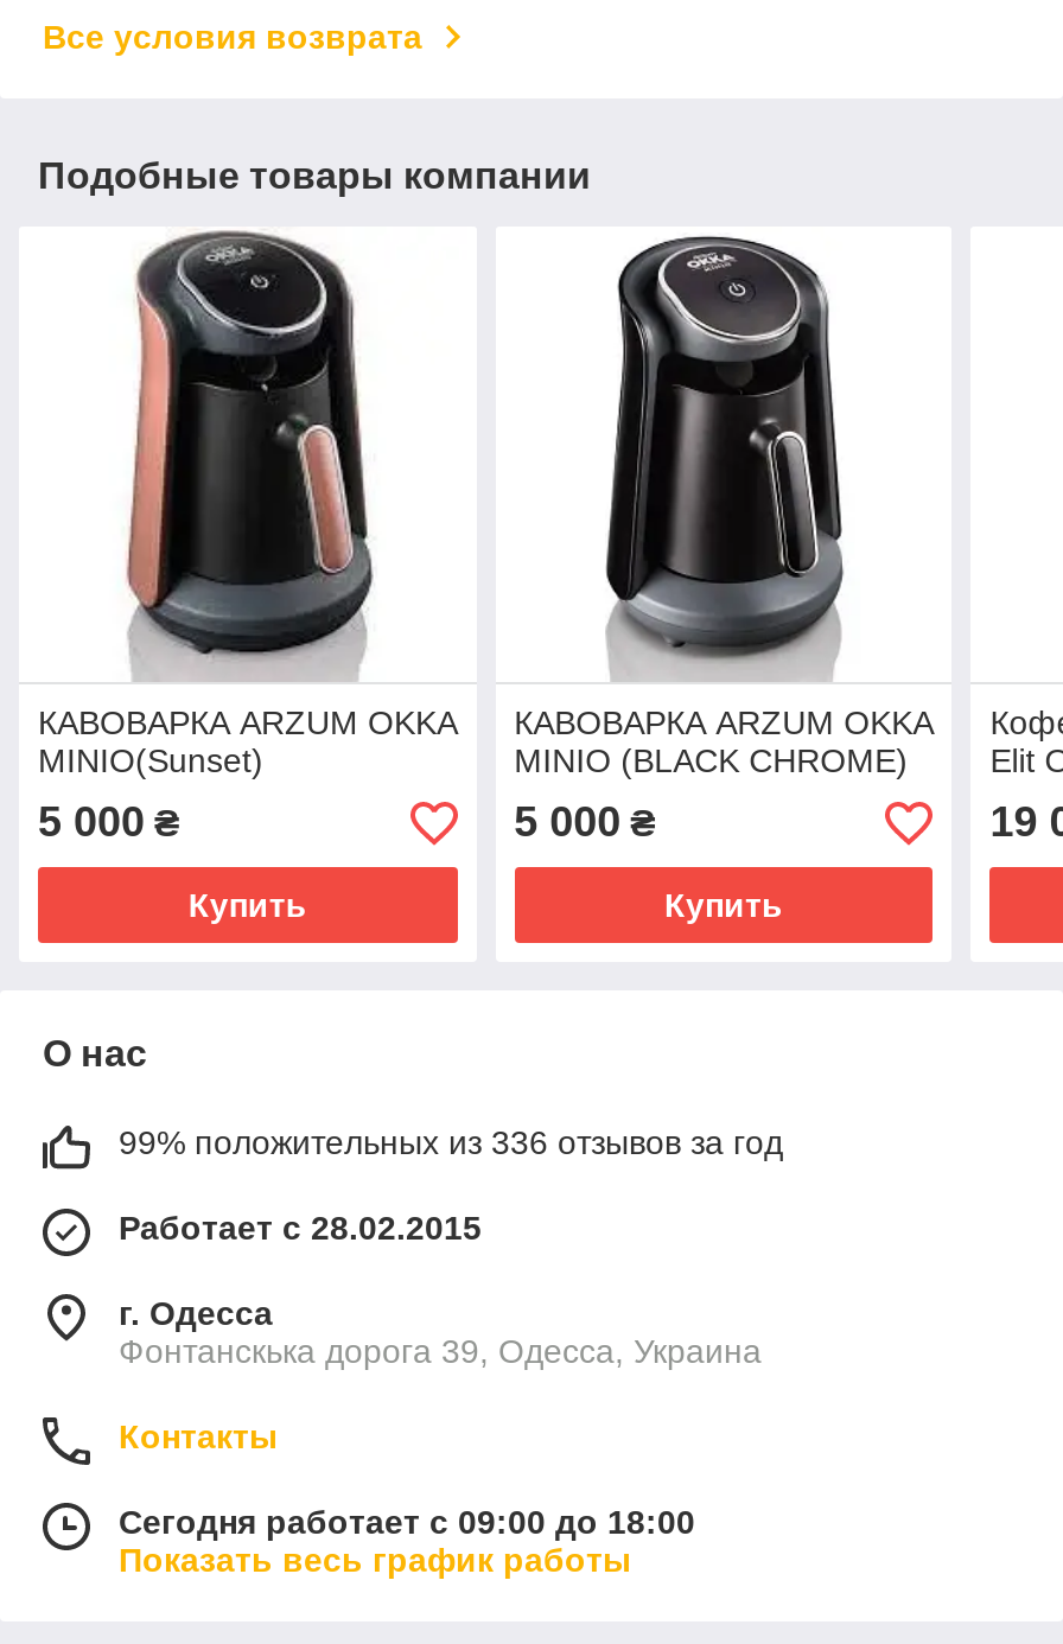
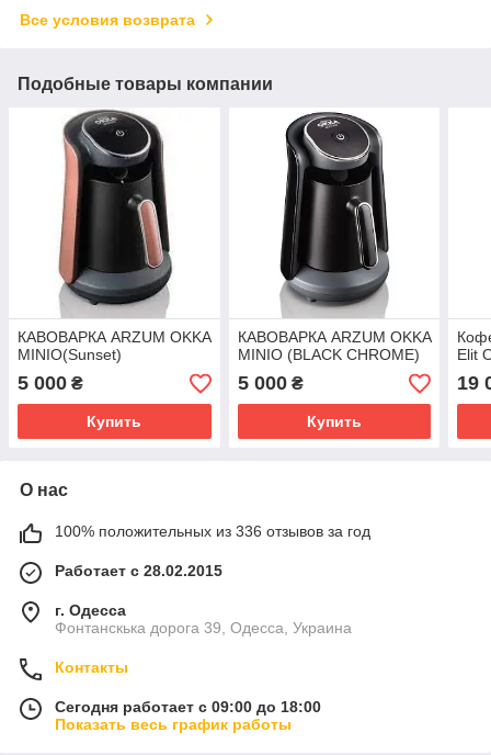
- 99% положительных из 336 отзывов за год
+ 100% положительных из 336 отзывов за год
